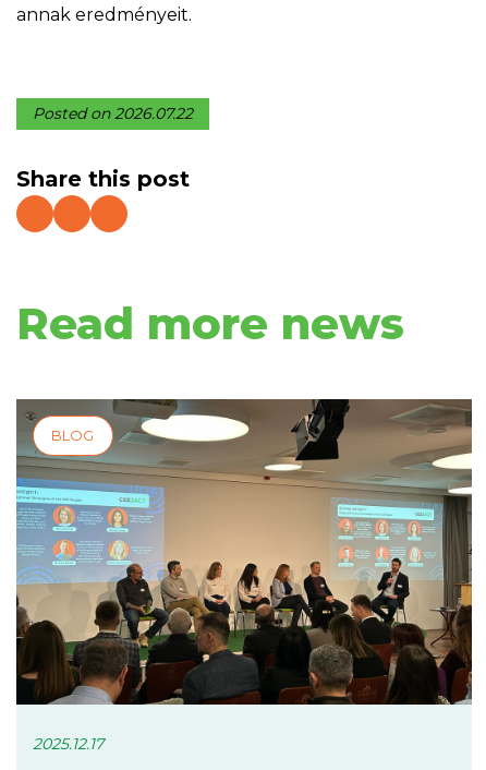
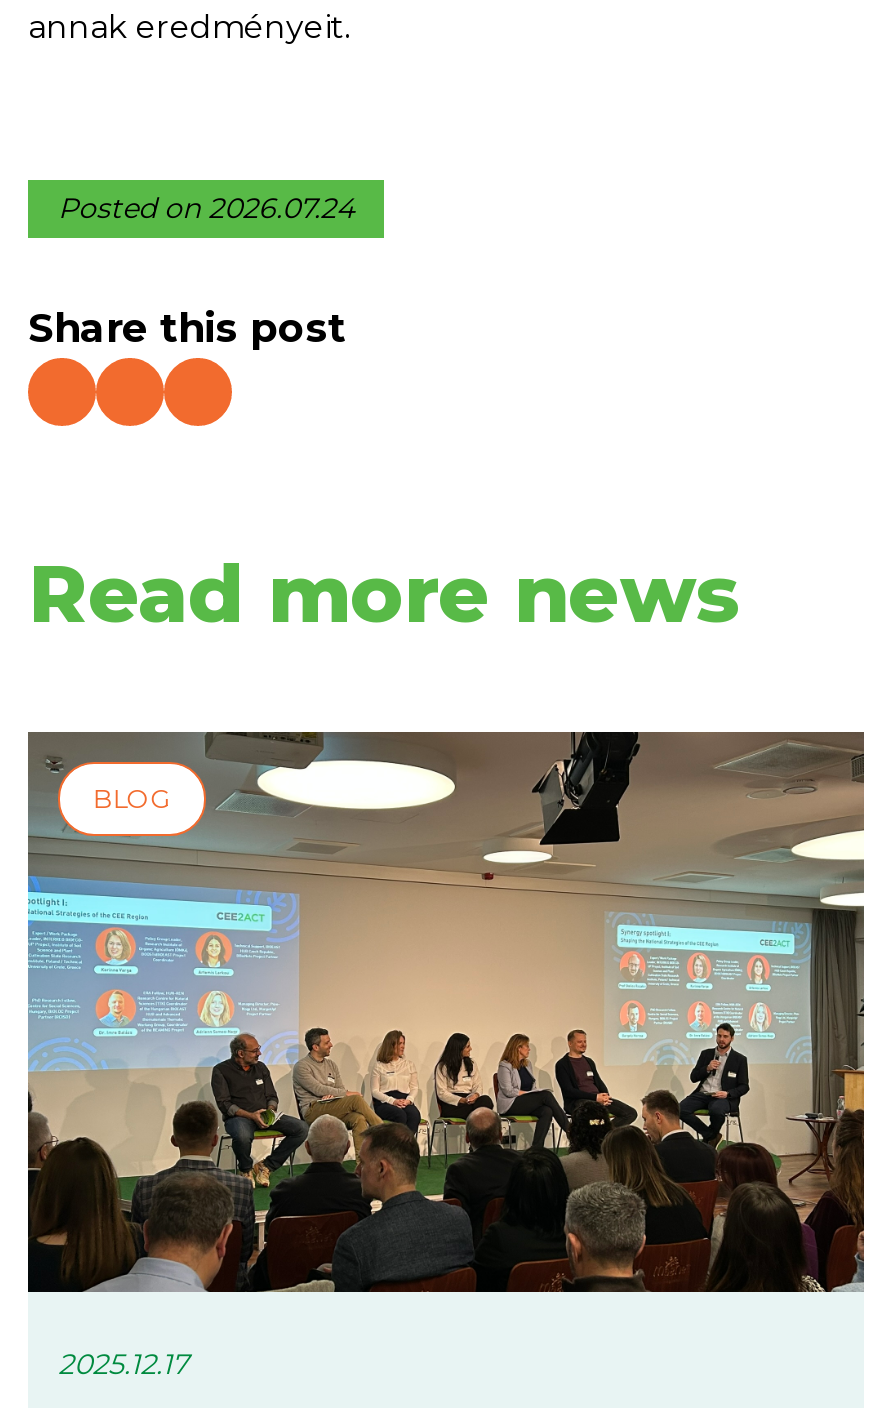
- Posted on 2026.07.22
+ Posted on 2026.07.24
